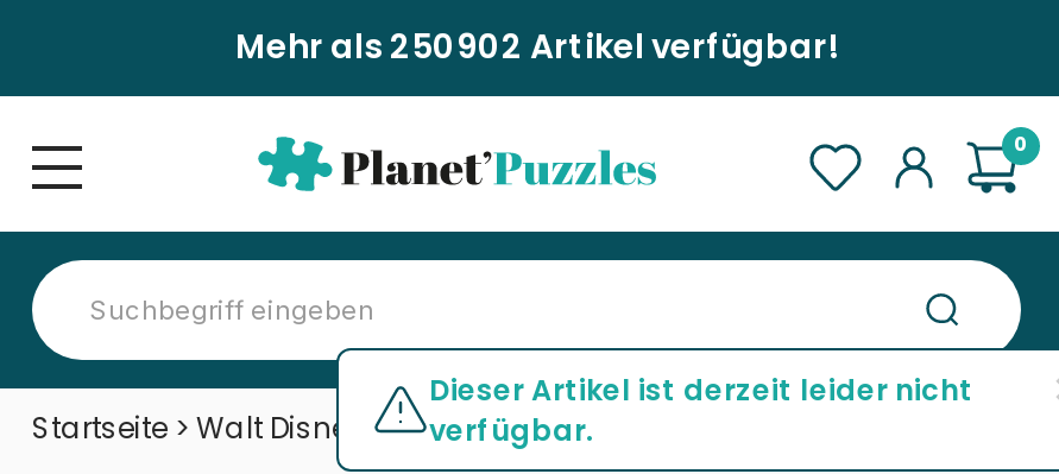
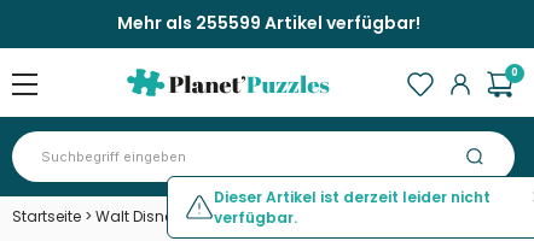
- Mehr als 250902 Artikel verfügbar!
+ Mehr als 255599 Artikel verfügbar!
